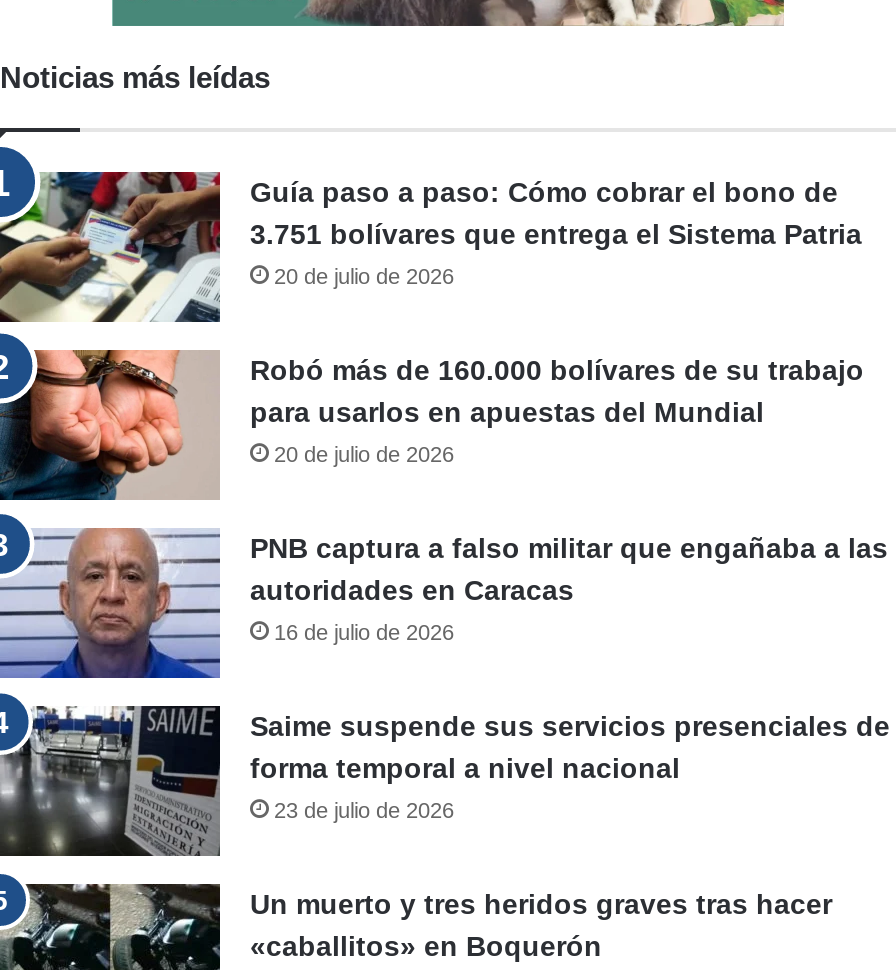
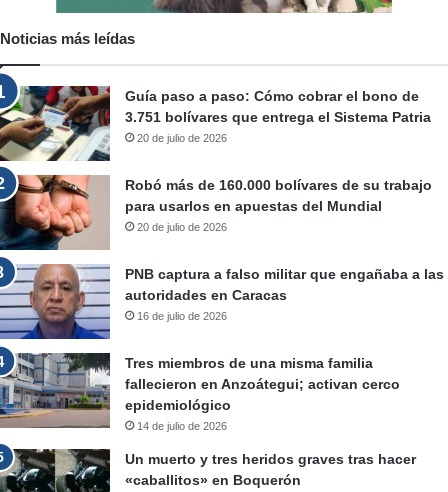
- [image]
- Saime suspende sus servicios presenciales de
- forma temporal a nivel nacional
- 23 de julio de 2026
+ [image]
+ Tres miembros de una misma familia
+ fallecieron en Anzoátegui; activan cerco
+ epidemiológico
+ 14 de julio de 2026
